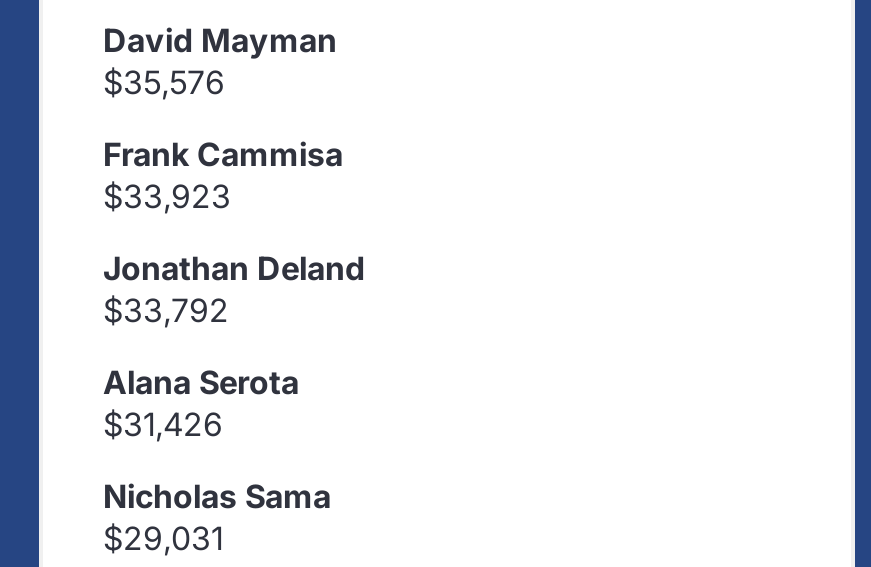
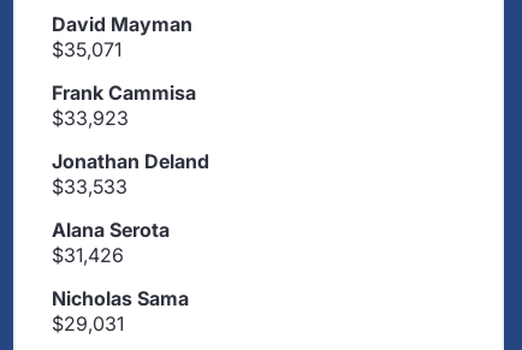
- $35,576
+ $35,071

- $33,792
+ $33,533
